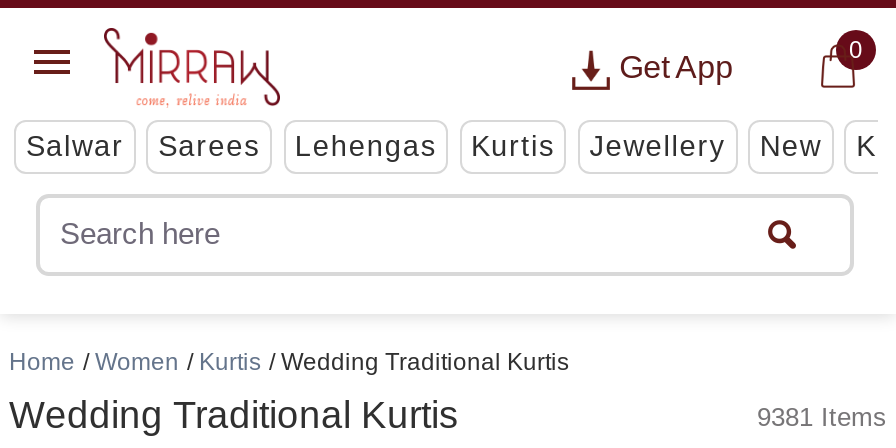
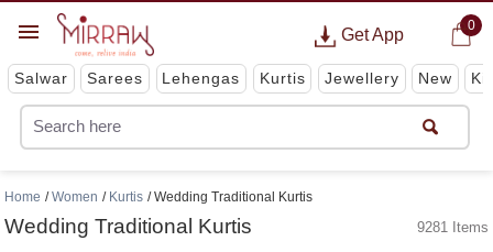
- 9381 Items
+ 9281 Items
